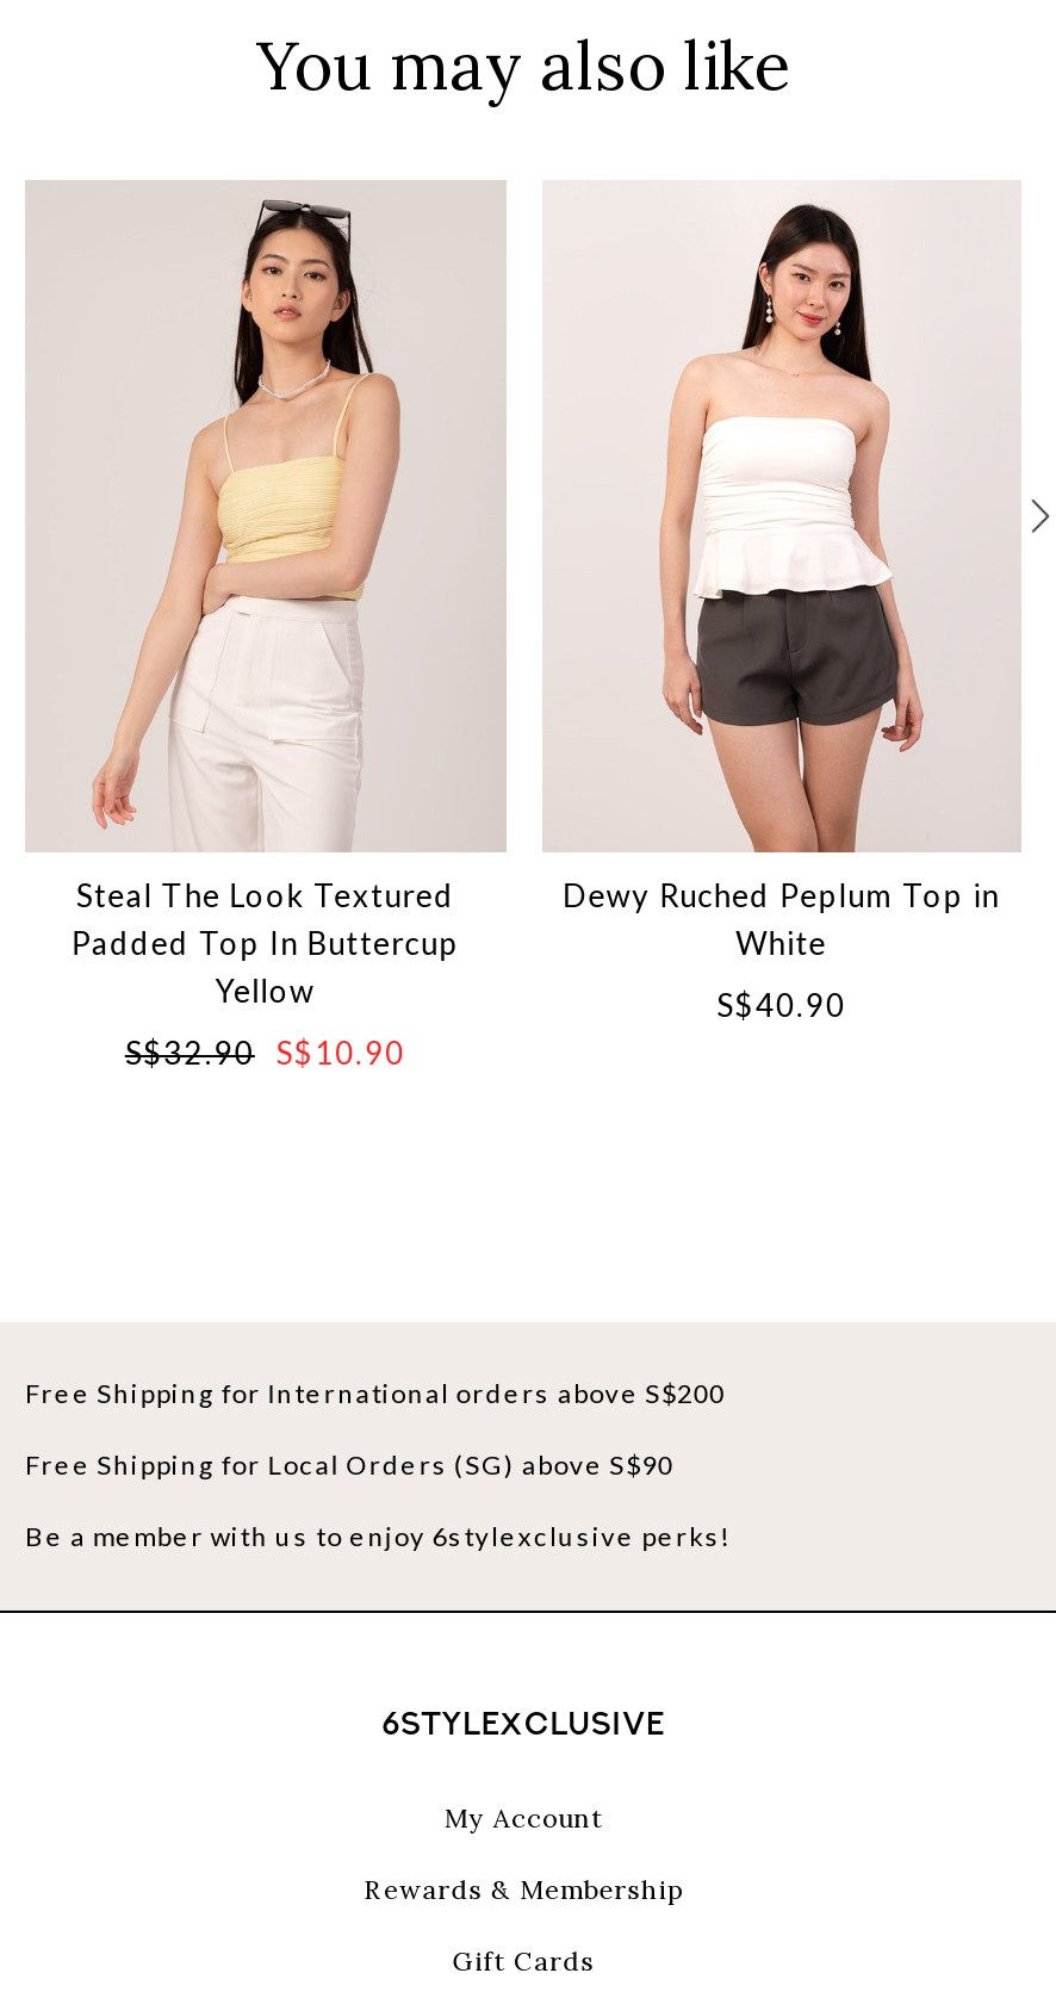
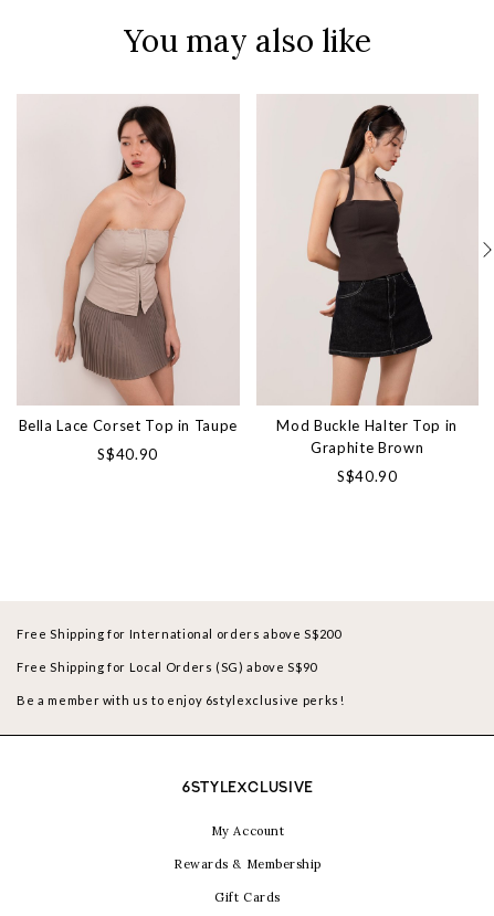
- [image]
- Steal The Look Textured
- Padded Top In Buttercup
- Yellow
+ [image]
+ Bella Lace Corset Top in Taupe

- [image]
- Dewy Ruched Peplum Top in
- White
+ [image]
+ Mod Buckle Halter Top in
+ Graphite Brown

- S$32.90 S$10.90
+ S$40.90
